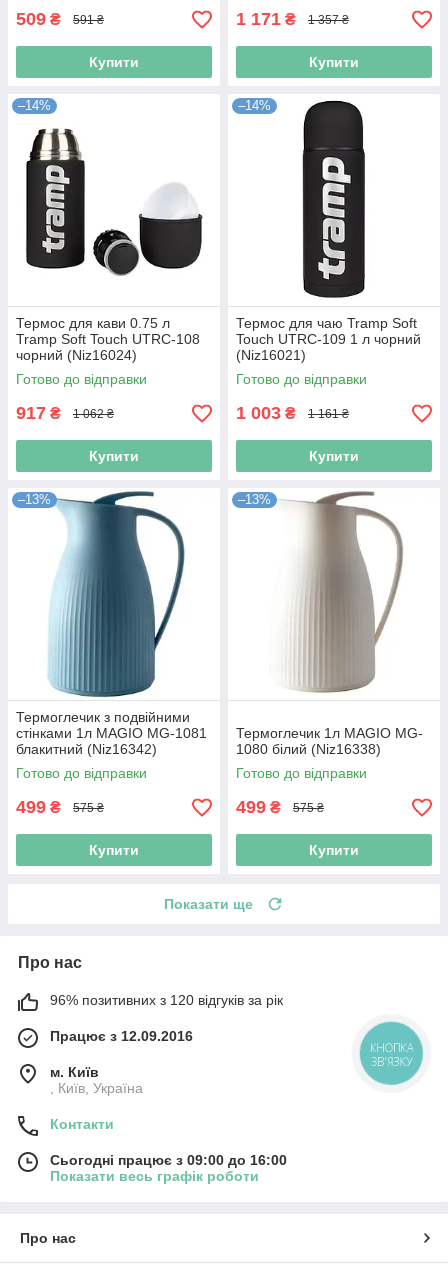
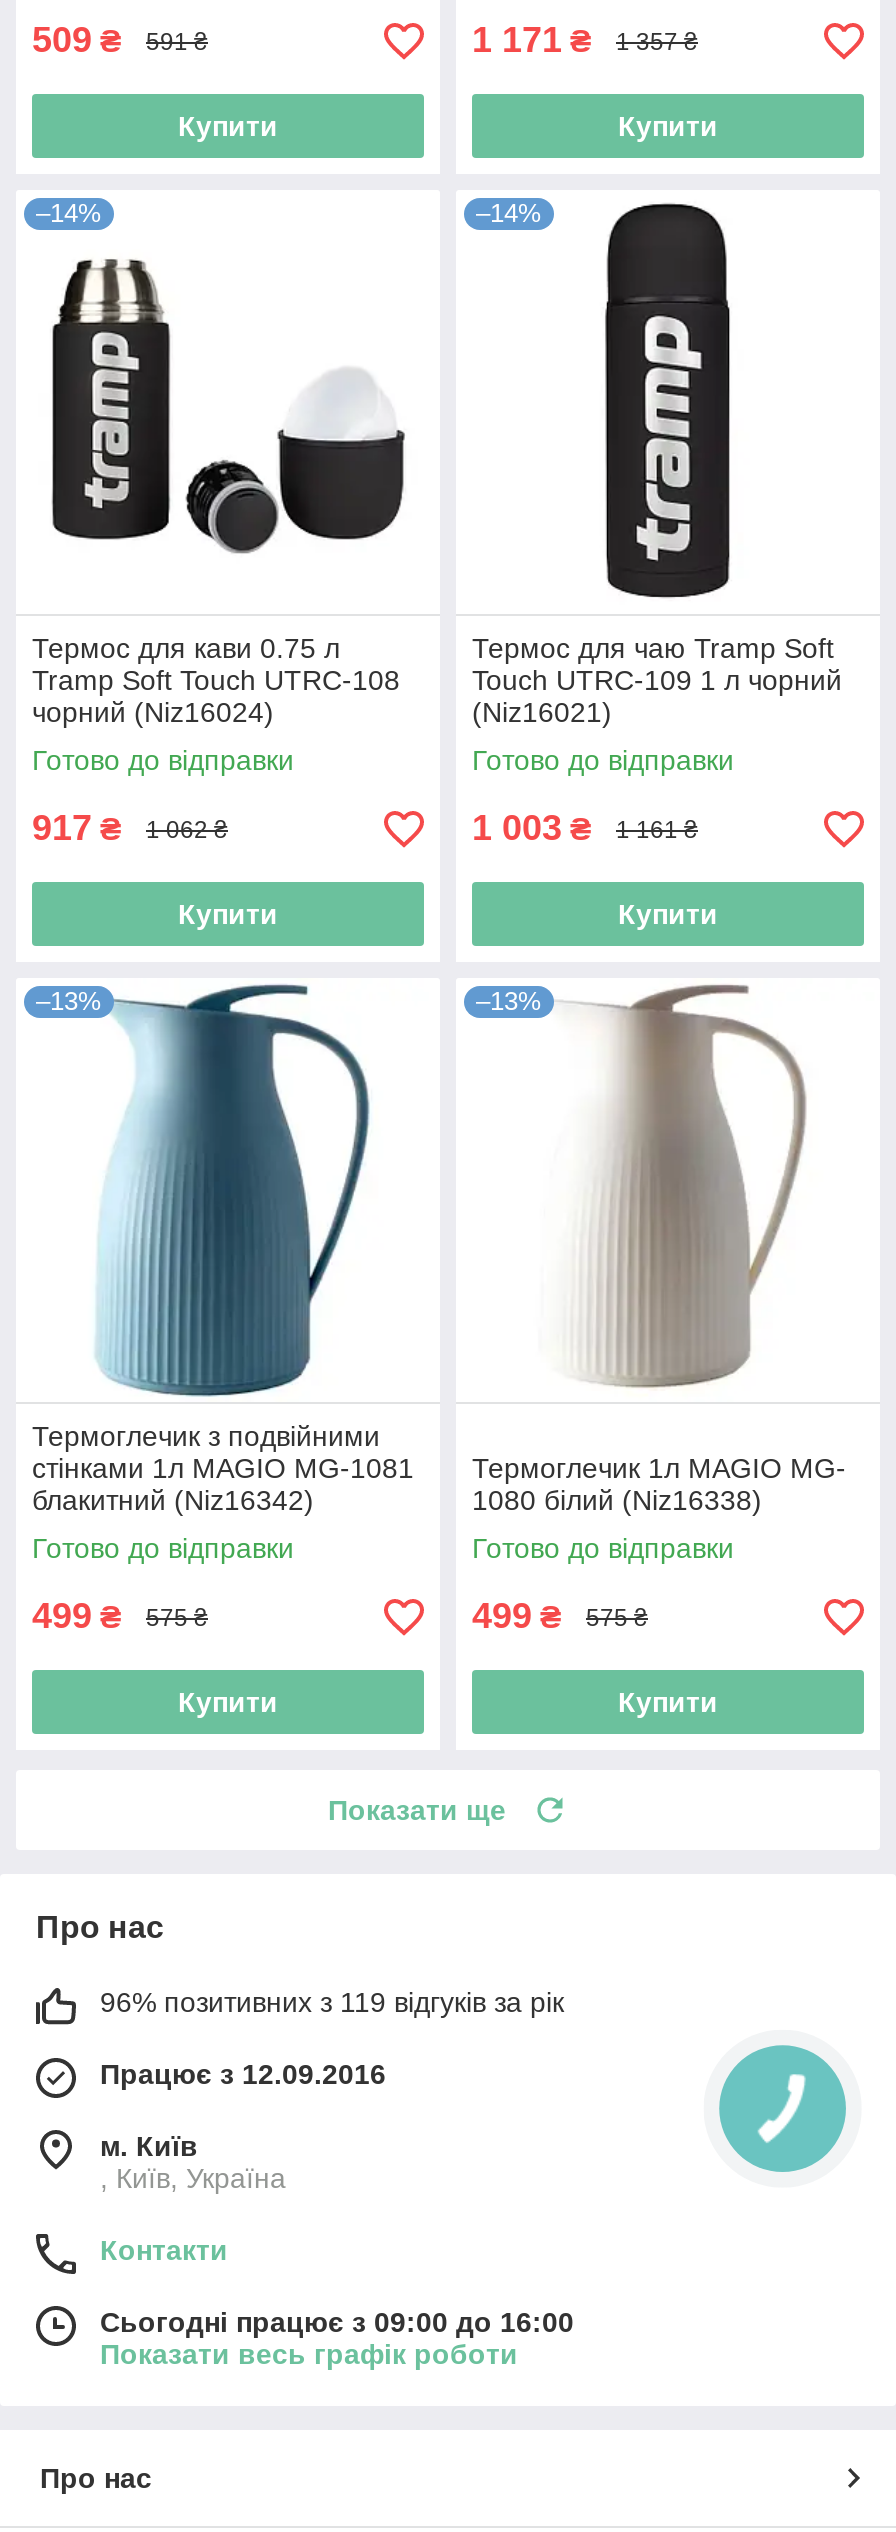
- 96% позитивних з 120 відгуків за рік
+ 96% позитивних з 119 відгуків за рік

- КНОПКА
- ЗВ'ЯЗКУ
